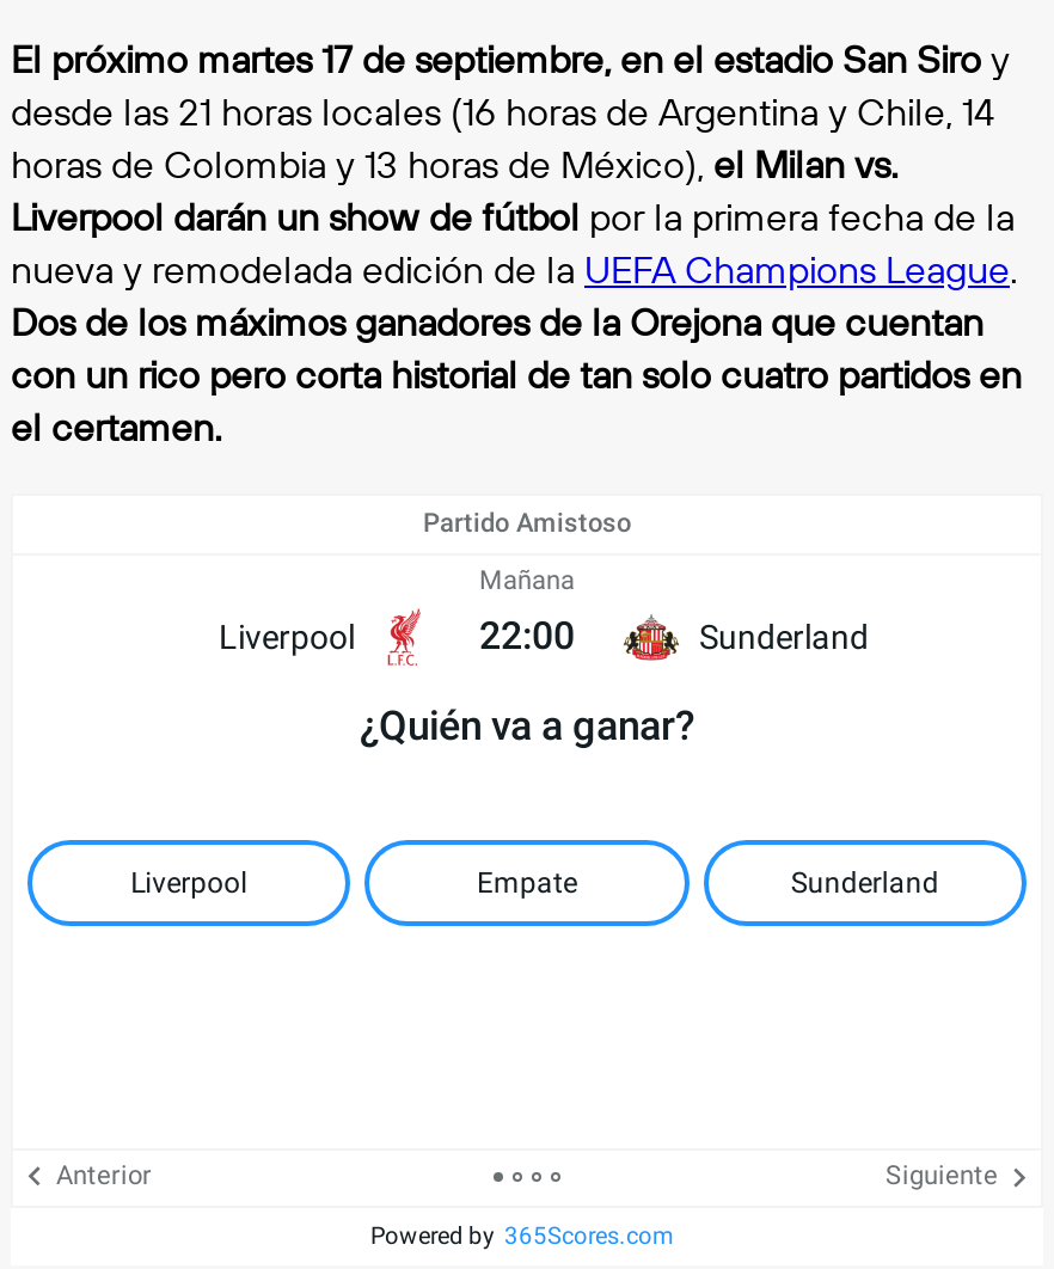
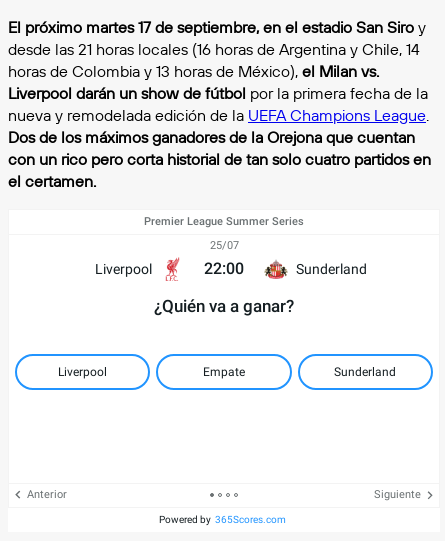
- Partido Amistoso
+ Premier League Summer Series

- Mañana
+ 25/07
